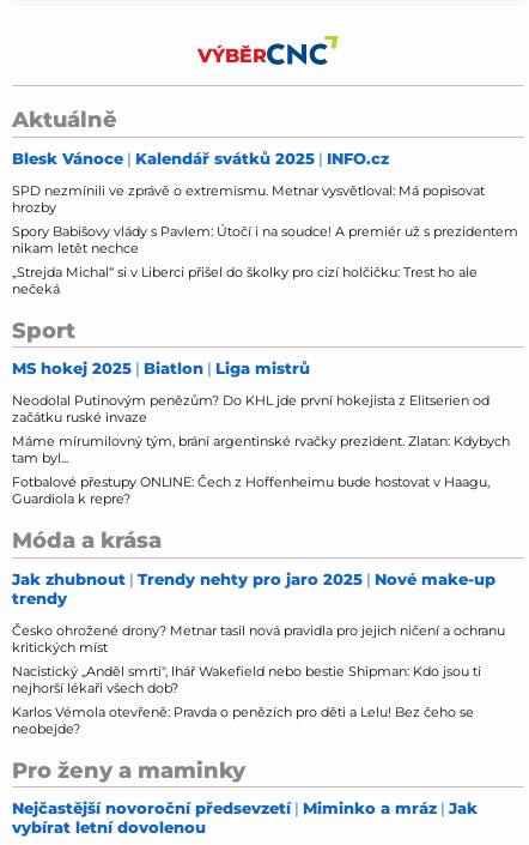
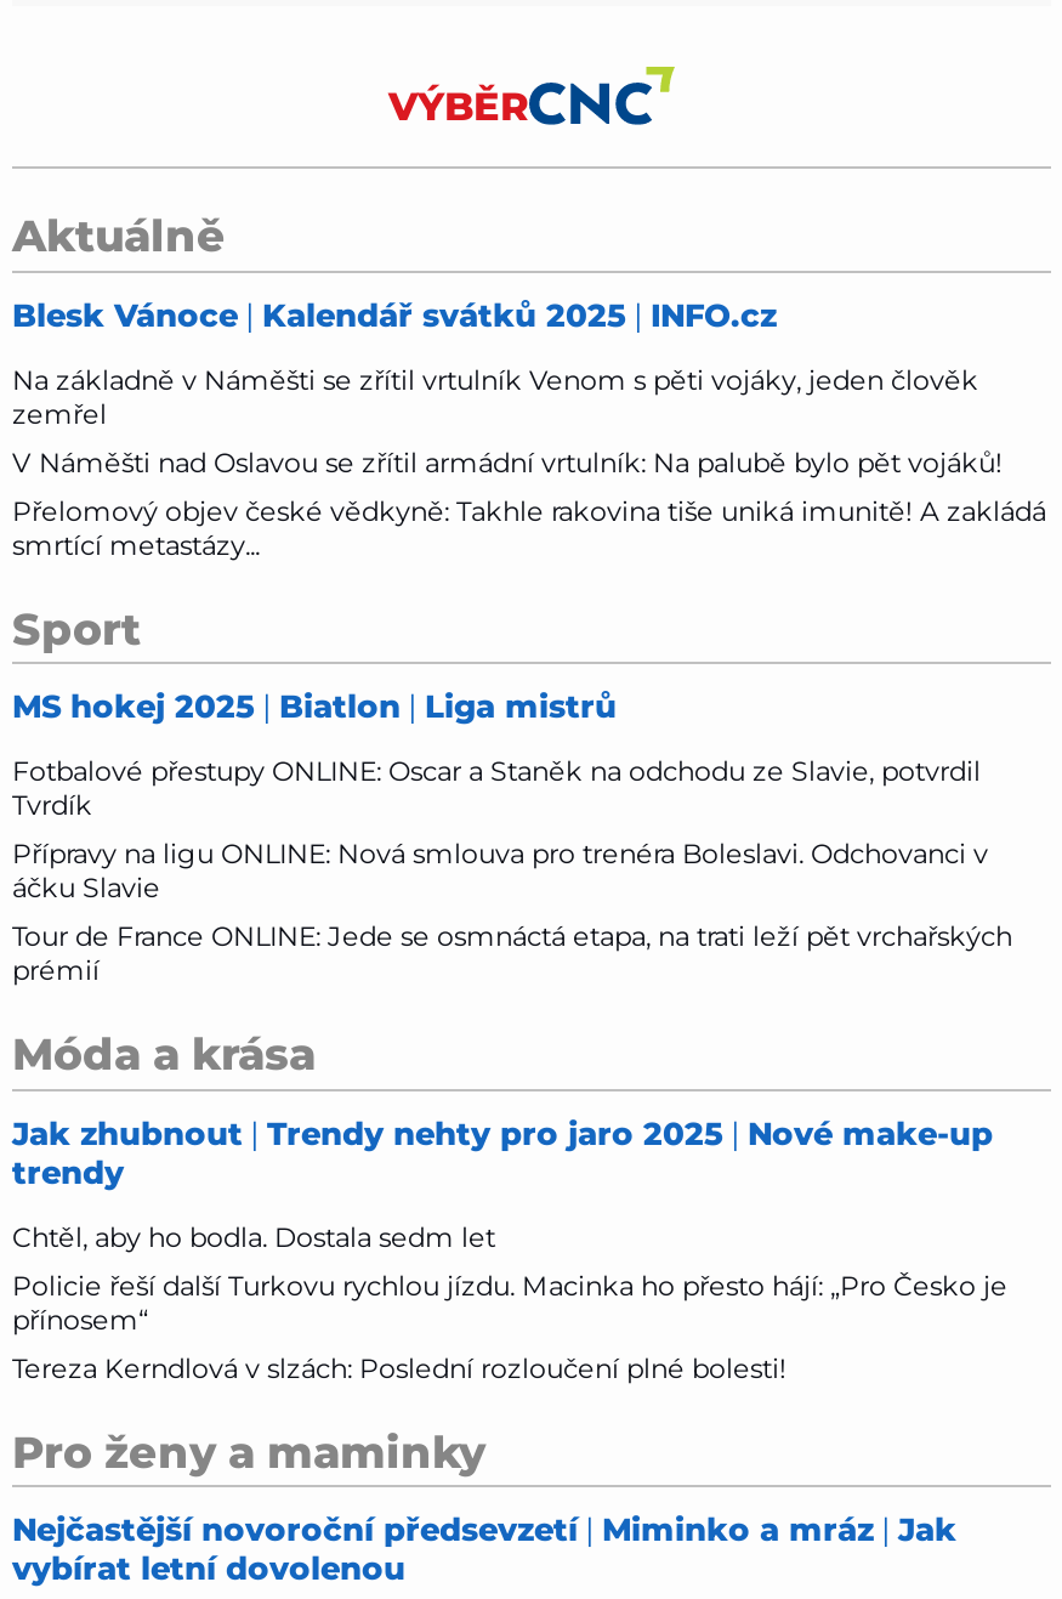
- SPD nezmínili ve zprávě o extremismu. Metnar vysvětloval: Má popisovat
- hrozby
- Spory Babišovy vlády s Pavlem: Útočí i na soudce! A premiér už s prezidentem
- nikam letět nechce
- „Strejda Michal“ si v Liberci přišel do školky pro cizí holčičku: Trest ho ale
- nečeká
+ Na základně v Náměšti se zřítil vrtulník Venom s pěti vojáky, jeden člověk
+ zemřel
+ V Náměšti nad Oslavou se zřítil armádní vrtulník: Na palubě bylo pět vojáků!
+ Přelomový objev české vědkyně: Takhle rakovina tiše uniká imunitě! A zakládá
+ smrtící metastázy...

- Neodolal Putinovým penězům? Do KHL jde první hokejista z Elitserien od
- začátku ruské invaze
- Máme mírumilovný tým, brání argentinské rvačky prezident. Zlatan: Kdybych
- tam byl...
- Fotbalové přestupy ONLINE: Čech z Hoffenheimu bude hostovat v Haagu,
- Guardiola k repre?
+ Fotbalové přestupy ONLINE: Oscar a Staněk na odchodu ze Slavie, potvrdil
+ Tvrdík
+ Přípravy na ligu ONLINE: Nová smlouva pro trenéra Boleslavi. Odchovanci v
+ áčku Slavie
+ Tour de France ONLINE: Jede se osmnáctá etapa, na trati leží pět vrchařských
+ prémií

- Česko ohrožené drony? Metnar tasil nová pravidla pro jejich ničení a ochranu
- kritických míst
- Nacistický „Anděl smrti", lhář Wakefield nebo bestie Shipman: Kdo jsou ti
- nejhorší lékaři všech dob?
- Karlos Vémola otevřeně: Pravda o penězích pro děti a Lelu! Bez čeho se
- neobejde?
+ Chtěl, aby ho bodla. Dostala sedm let
+ Policie řeší další Turkovu rychlou jízdu. Macinka ho přesto hájí: „Pro Česko je
+ přínosem“
+ Tereza Kerndlová v slzách: Poslední rozloučení plné bolesti!
